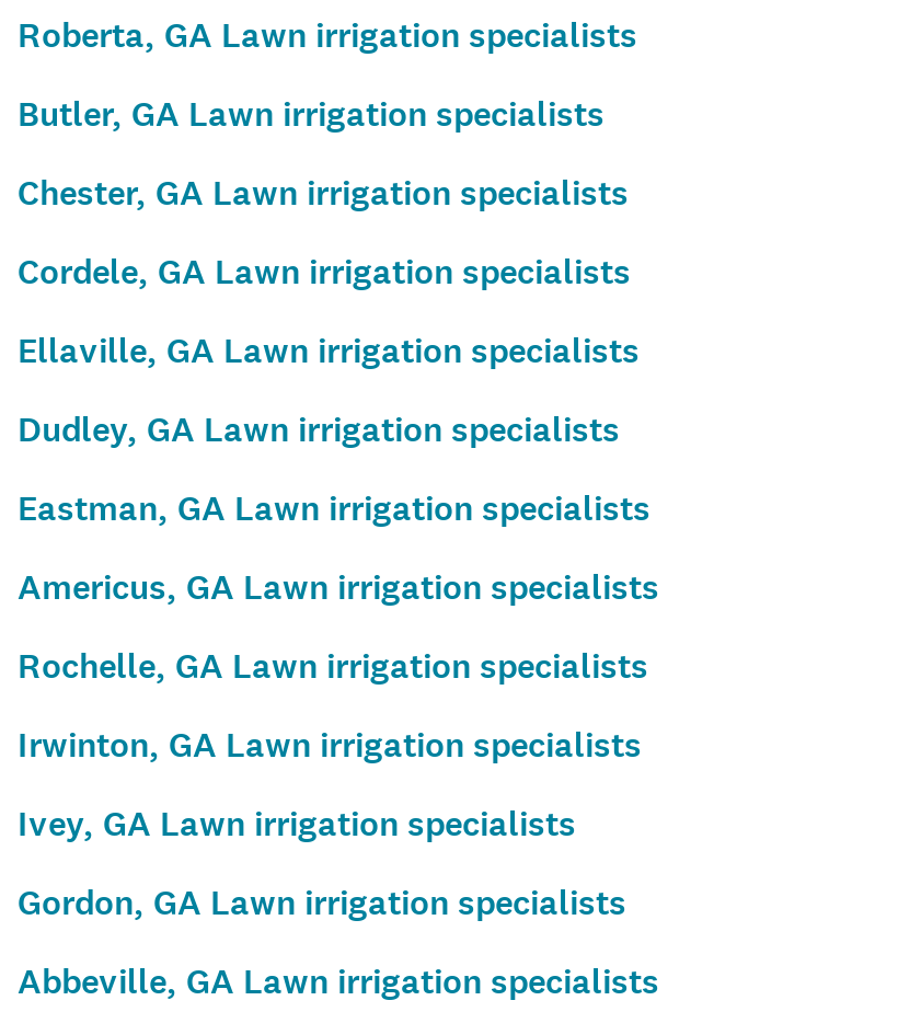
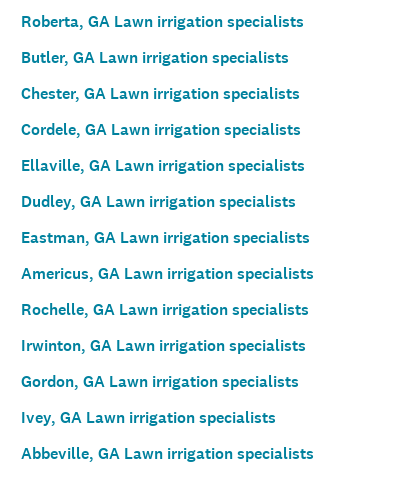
moved down: Ivey, GA Lawn irrigation specialists

moved up: Gordon, GA Lawn irrigation specialists
